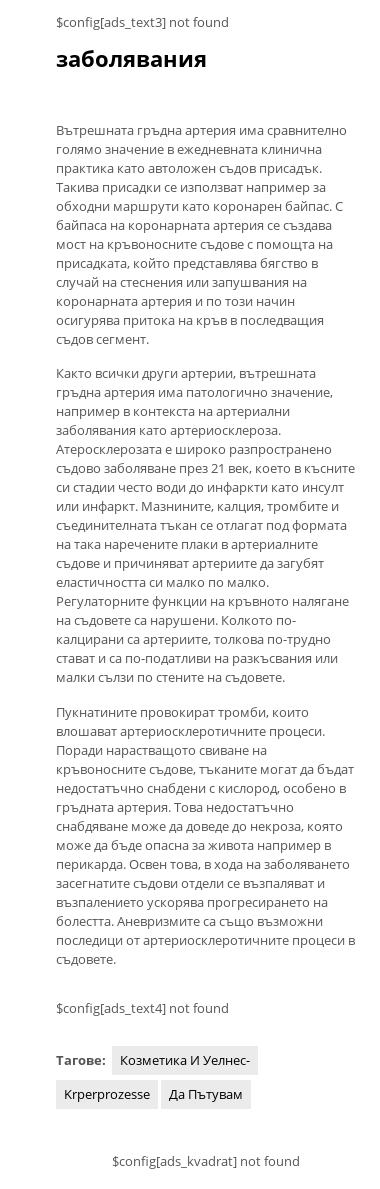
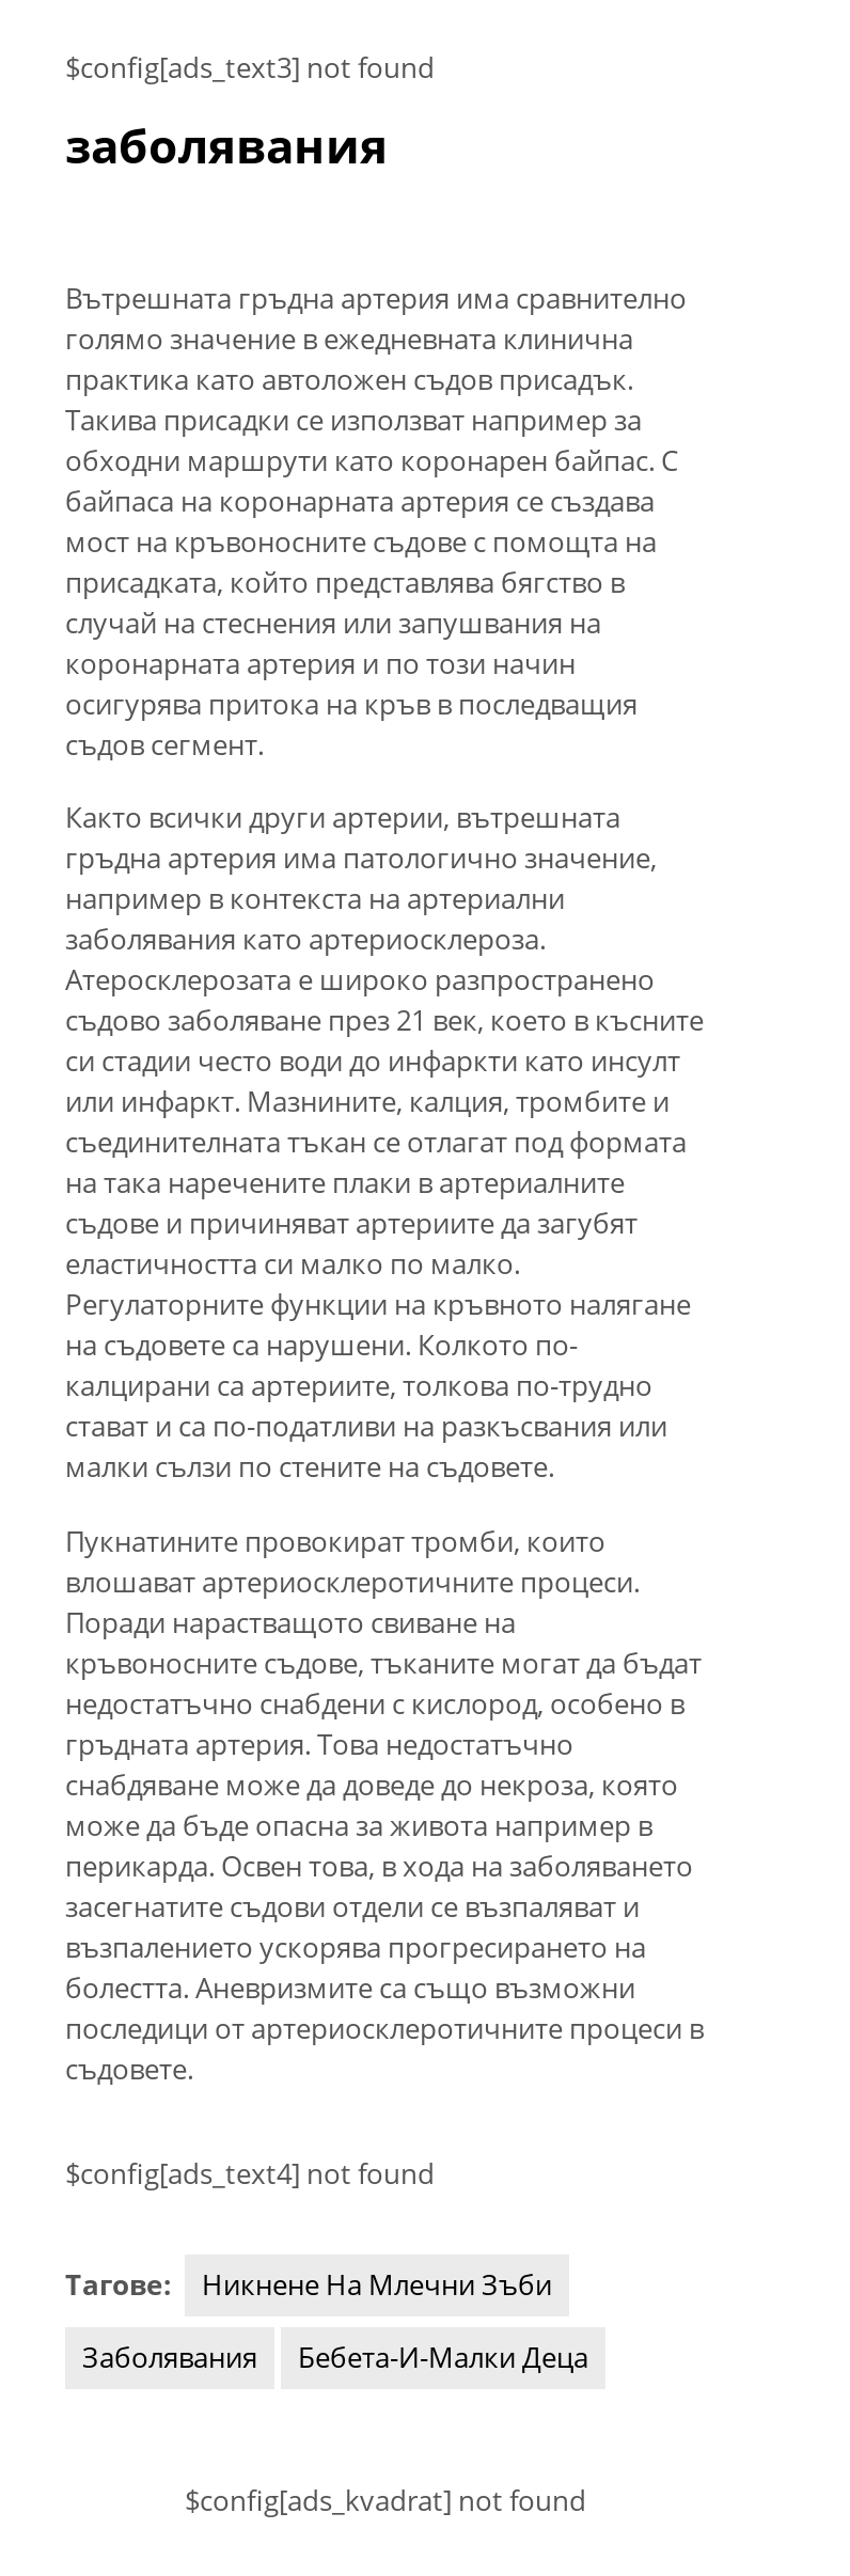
- Козметика И Уелнес-
+ Никнене На Млечни Зъби

- Krperprozesse
- Да Пътувам
+ Заболявания
+ Бебета-И-Малки Деца
